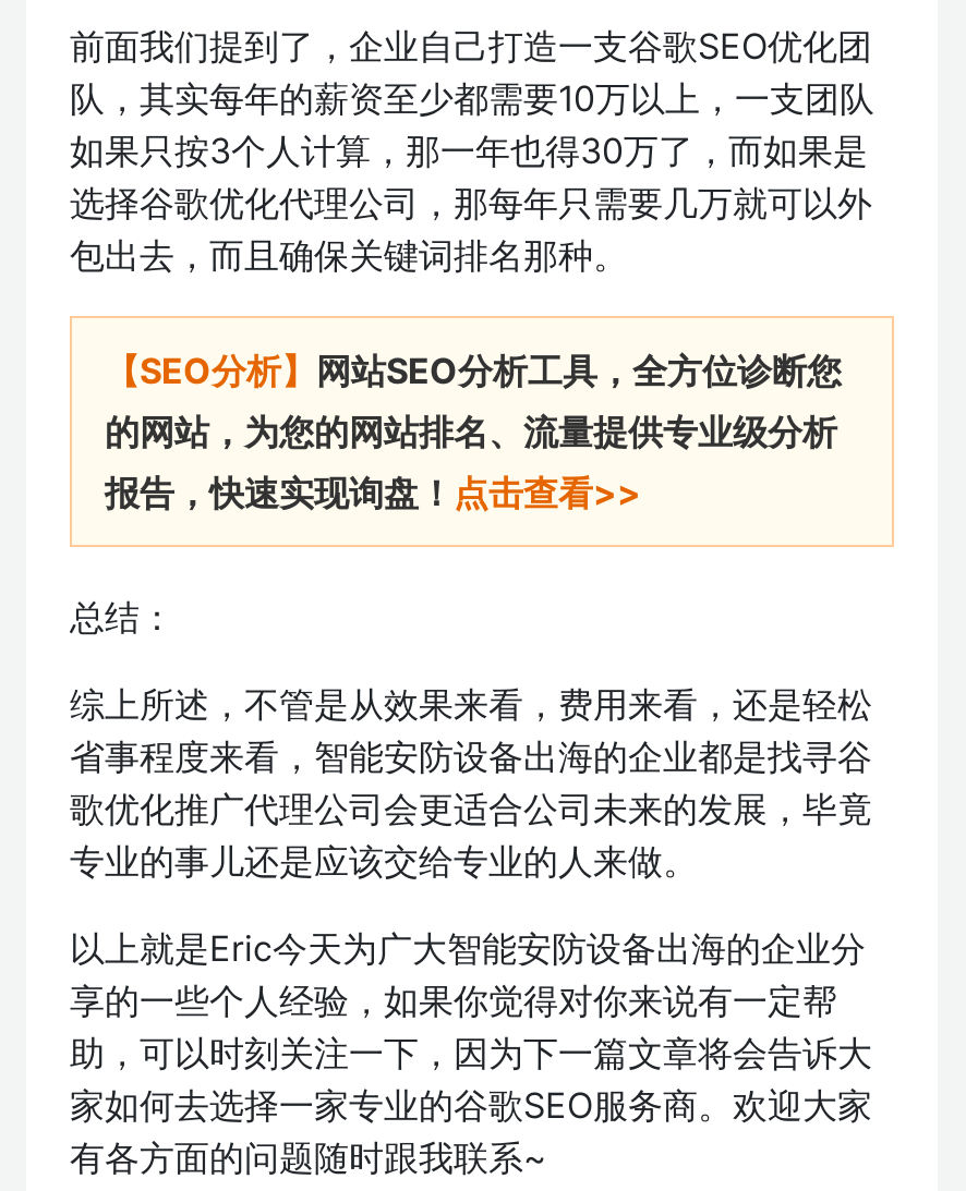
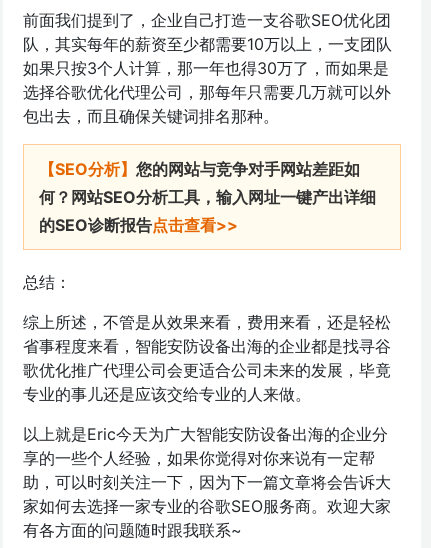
- 【SEO分析】网站SEO分析工具，全方位诊断您
- 的网站，为您的网站排名、流量提供专业级分析
- 报告，快速实现询盘！点击查看>>
+ 【SEO分析】您的网站与竞争对手网站差距如
+ 何？网站SEO分析工具，输入网址一键产出详细
+ 的SEO诊断报告点击查看>>
